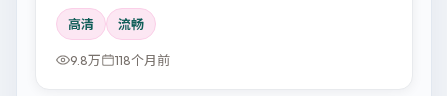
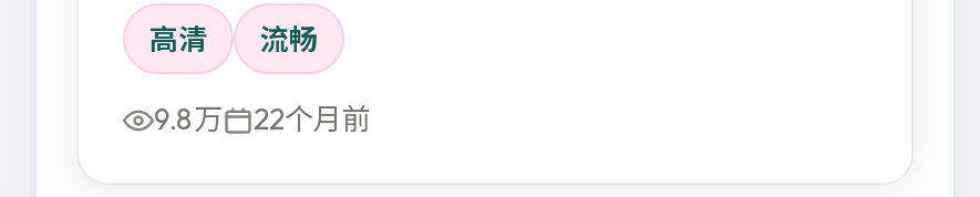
- 9.8万 118个月前
+ 9.8万 22个月前
